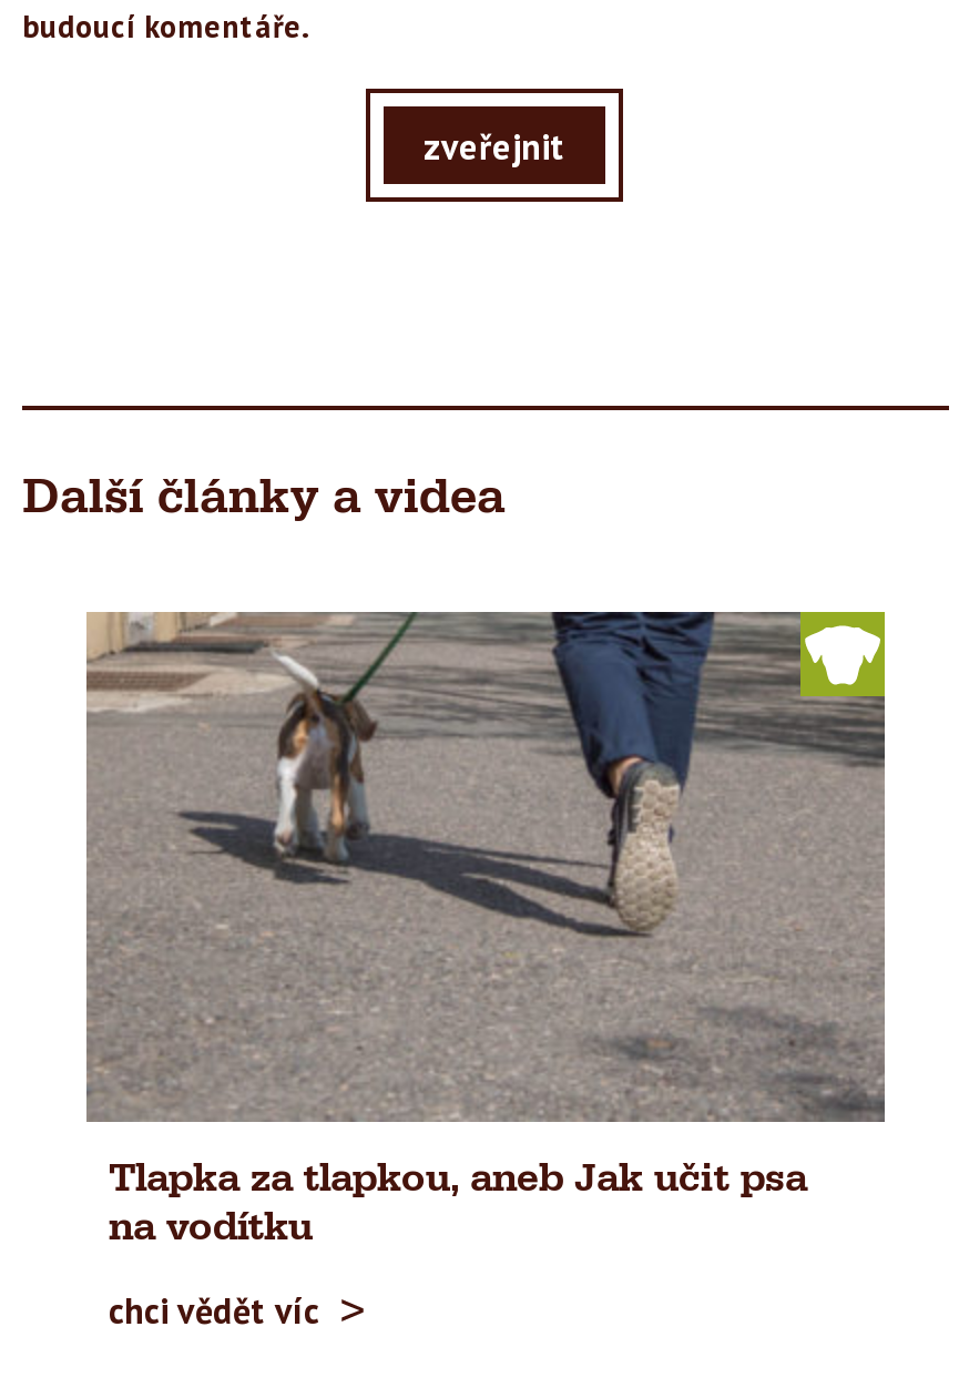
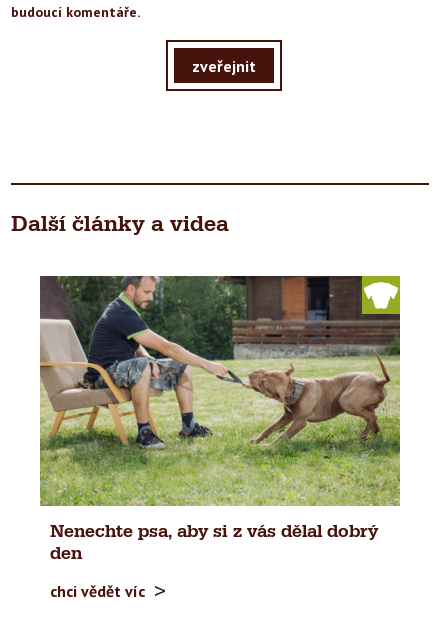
- [image]
- Tlapka za tlapkou, aneb Jak učit psa
- na vodítku
+ [image]
+ Nenechte psa, aby si z vás dělal dobrý
+ den
